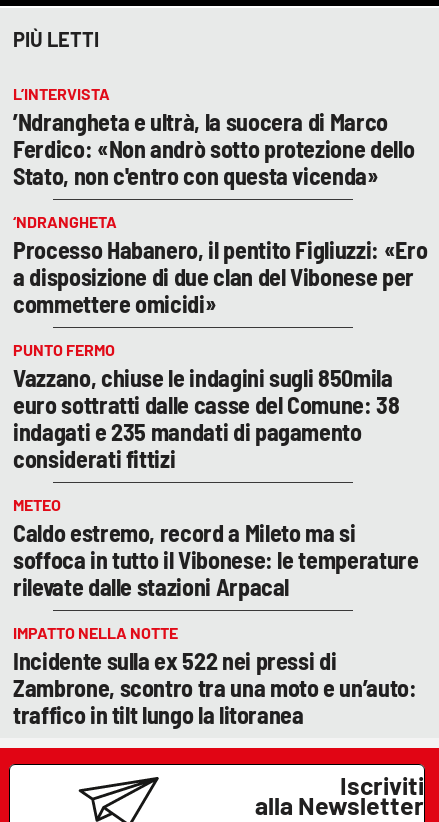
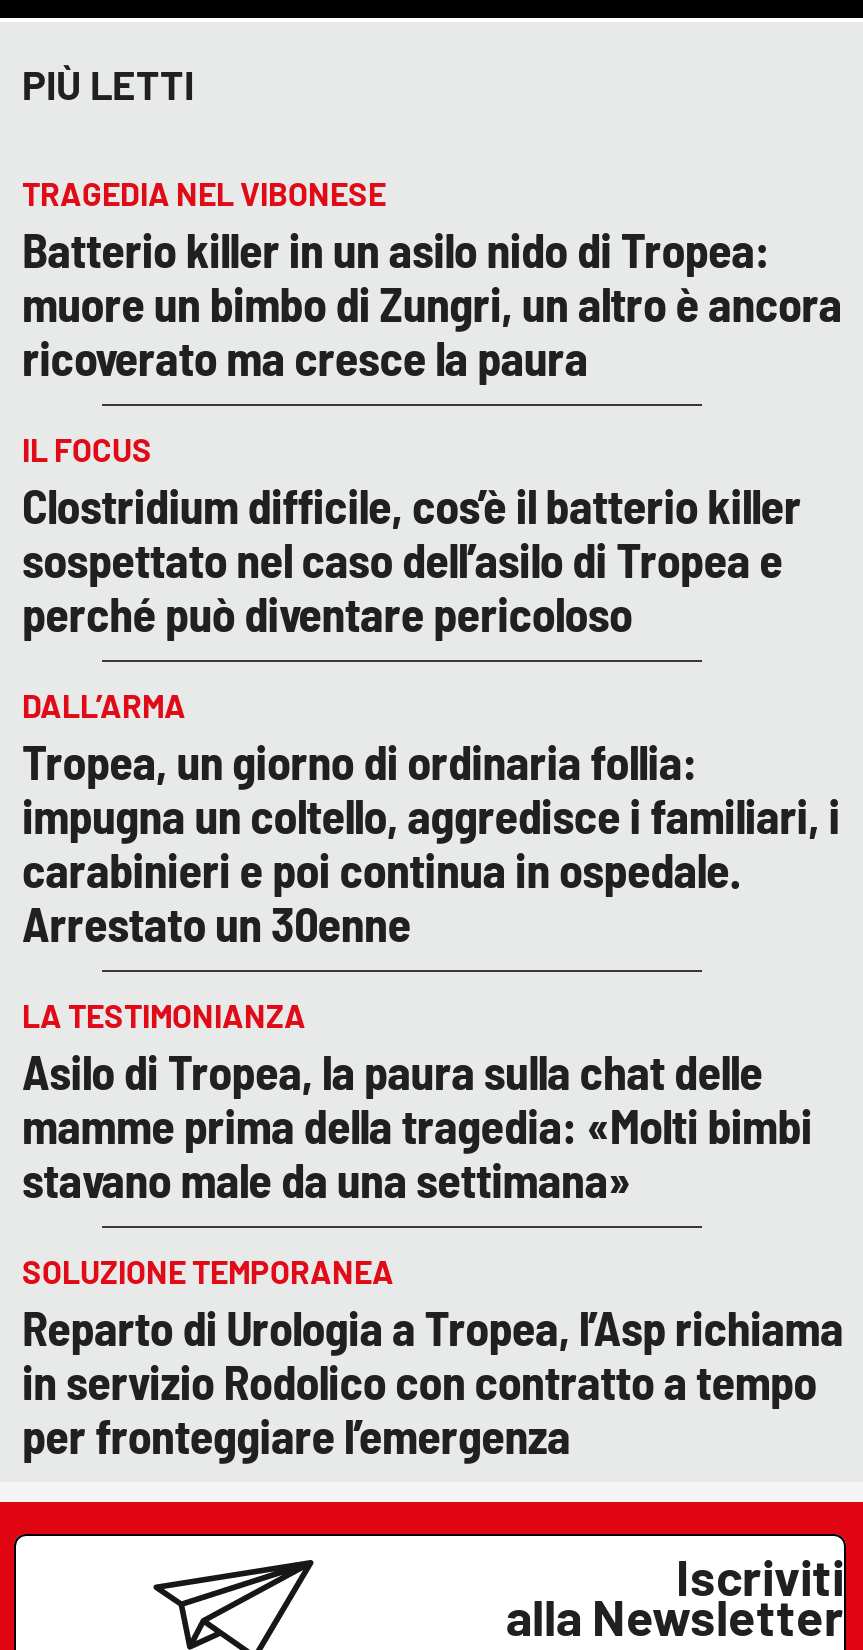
- L’INTERVISTA
- ’Ndrangheta e ultrà, la suocera di Marco
- Ferdico: «Non andrò sotto protezione dello
- Stato, non c'entro con questa vicenda»
+ TRAGEDIA NEL VIBONESE
+ Batterio killer in un asilo nido di Tropea:
+ muore un bimbo di Zungri, un altro è ancora
+ ricoverato ma cresce la paura

- ‘NDRANGHETA
- Processo Habanero, il pentito Figliuzzi: «Ero
- a disposizione di due clan del Vibonese per
- commettere omicidi»
+ IL FOCUS
+ Clostridium difficile, cos’è il batterio killer
+ sospettato nel caso dell’asilo di Tropea e
+ perché può diventare pericoloso

- PUNTO FERMO
- Vazzano, chiuse le indagini sugli 850mila
- euro sottratti dalle casse del Comune: 38
- indagati e 235 mandati di pagamento
- considerati fittizi
+ DALL’ARMA
+ Tropea, un giorno di ordinaria follia:
+ impugna un coltello, aggredisce i familiari, i
+ carabinieri e poi continua in ospedale.
+ Arrestato un 30enne

- METEO
- Caldo estremo, record a Mileto ma si
- soffoca in tutto il Vibonese: le temperature
- rilevate dalle stazioni Arpacal
+ LA TESTIMONIANZA
+ Asilo di Tropea, la paura sulla chat delle
+ mamme prima della tragedia: «Molti bimbi
+ stavano male da una settimana»

- IMPATTO NELLA NOTTE
- Incidente sulla ex 522 nei pressi di
- Zambrone, scontro tra una moto e un’auto:
- traffico in tilt lungo la litoranea
+ SOLUZIONE TEMPORANEA
+ Reparto di Urologia a Tropea, l’Asp richiama
+ in servizio Rodolico con contratto a tempo
+ per fronteggiare l’emergenza
